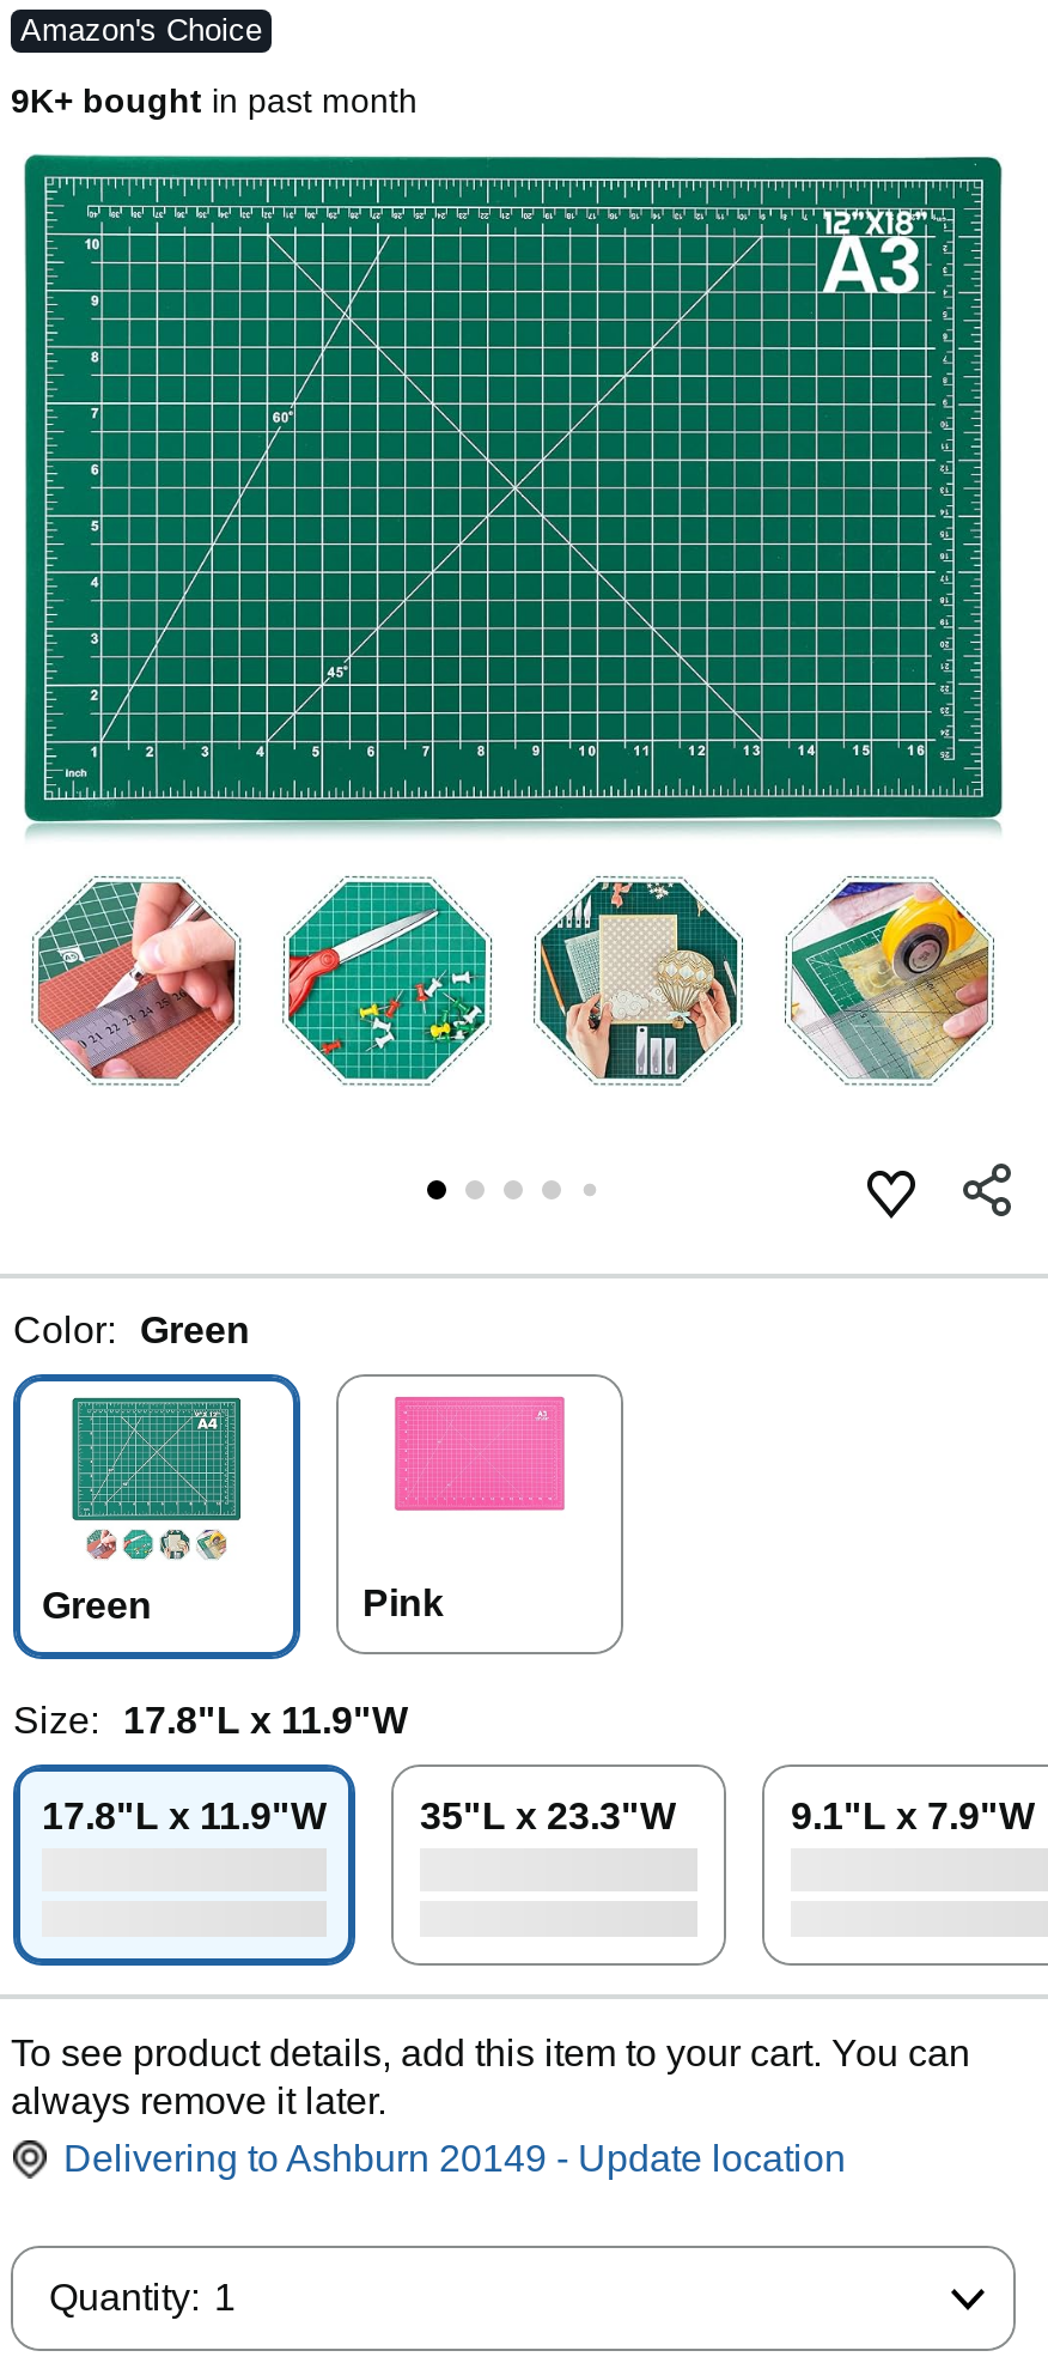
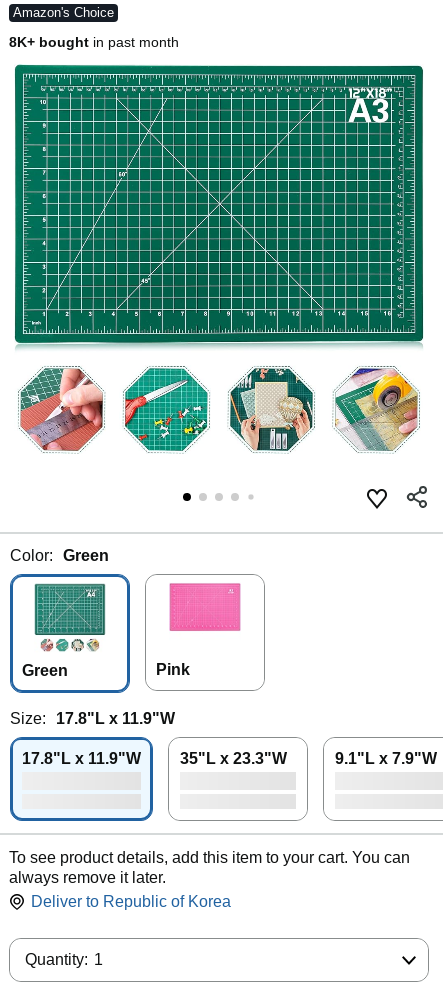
- 9K+ bought in past month
+ 8K+ bought in past month

- Delivering to Ashburn 20149 - Update location
+ Deliver to Republic of Korea
